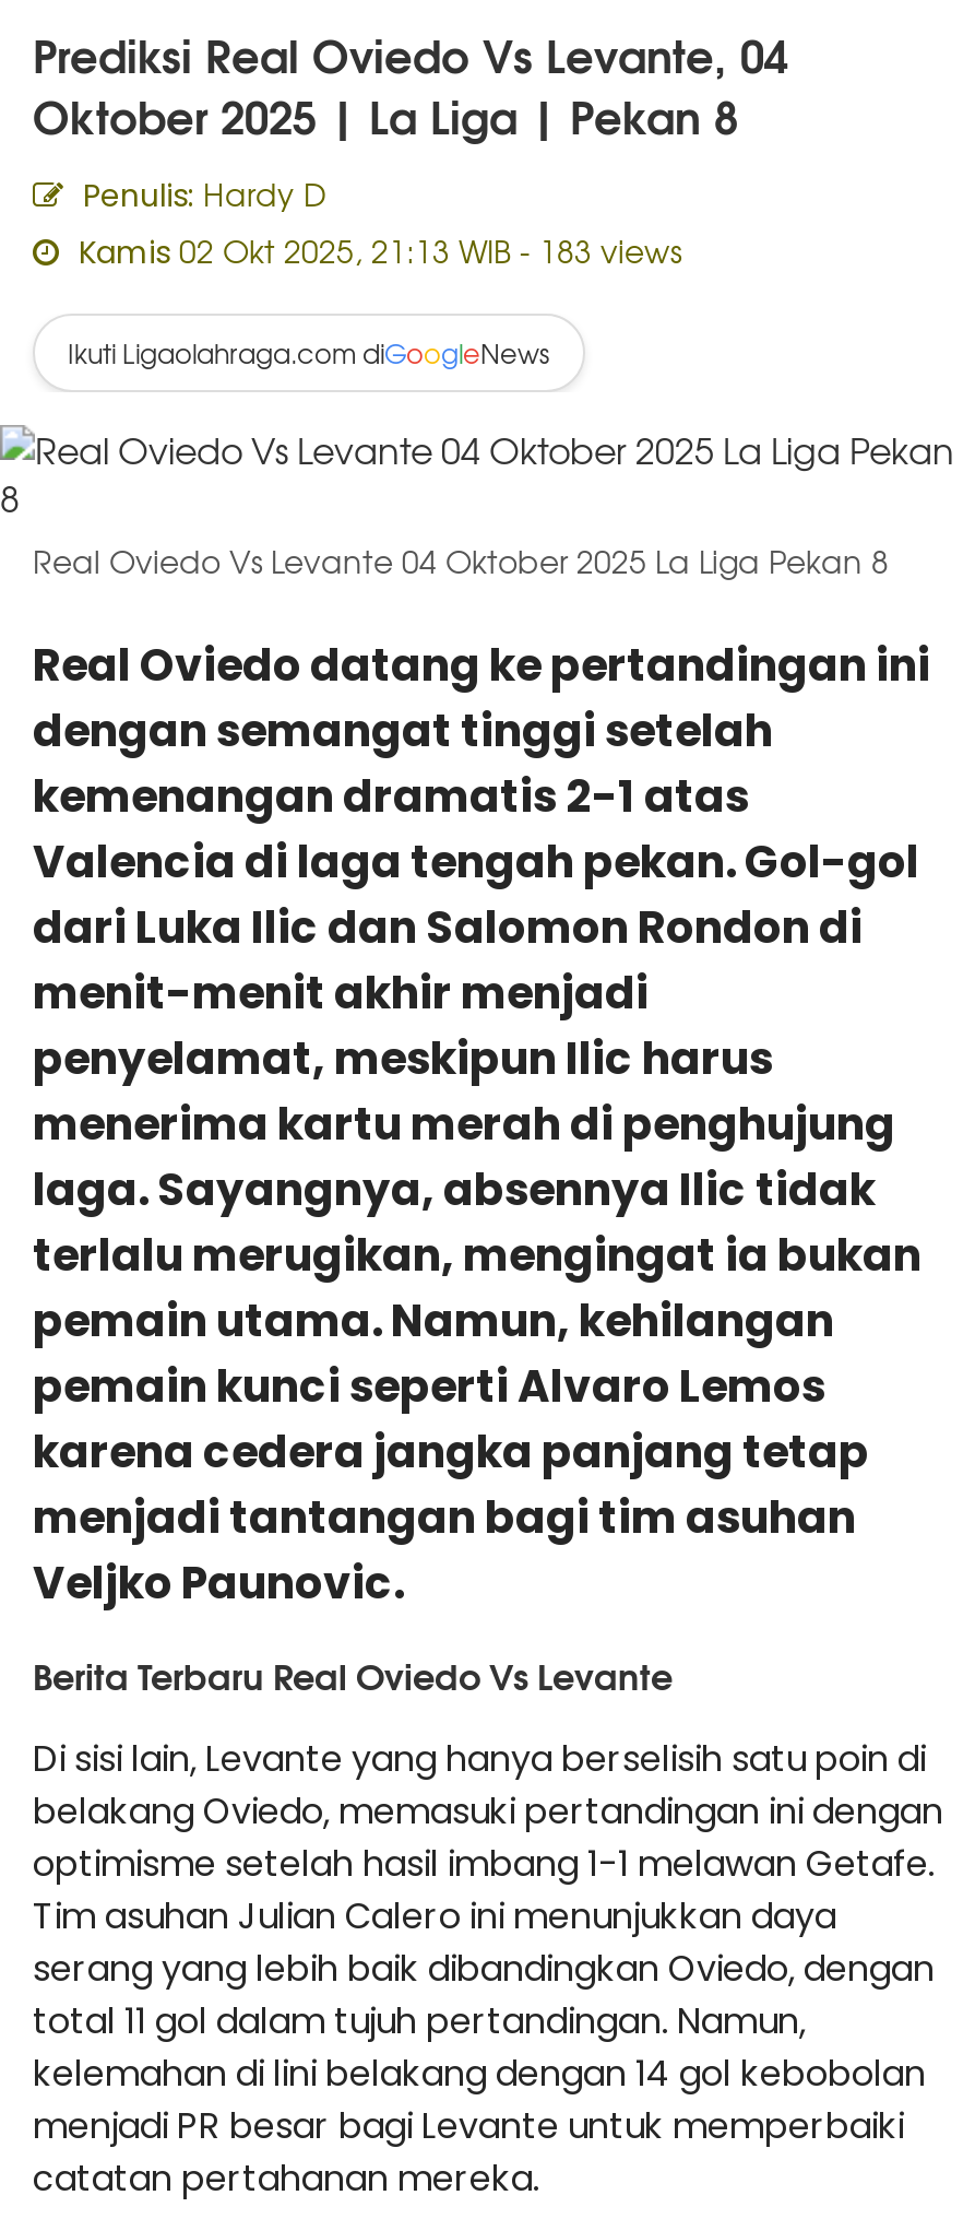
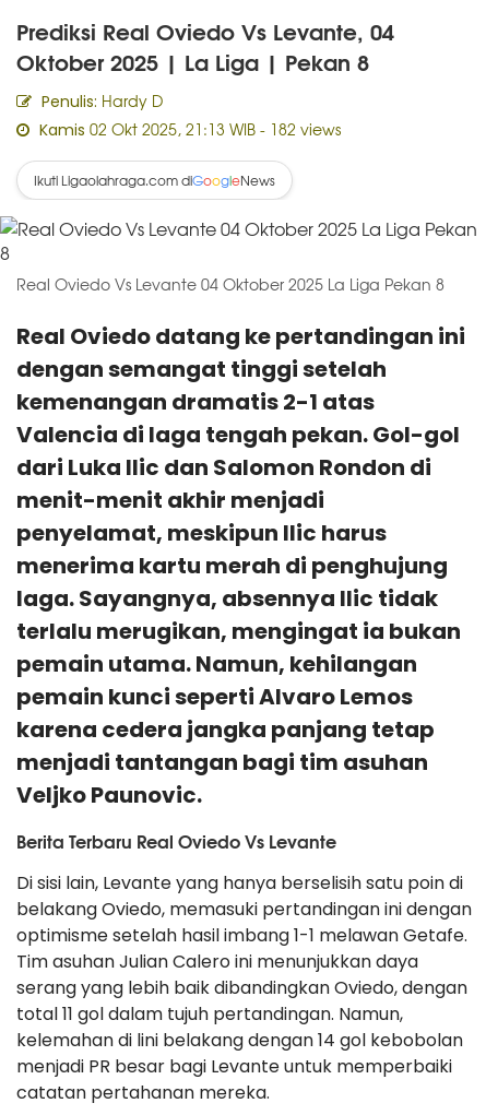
- Kamis 02 Okt 2025, 21:13 WIB - 183 views
+ Kamis 02 Okt 2025, 21:13 WIB - 182 views
